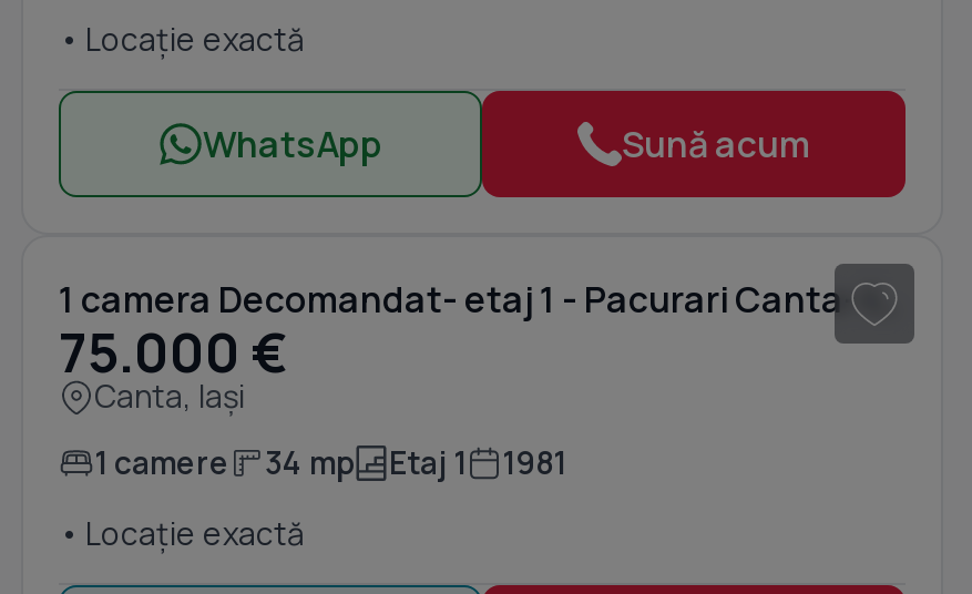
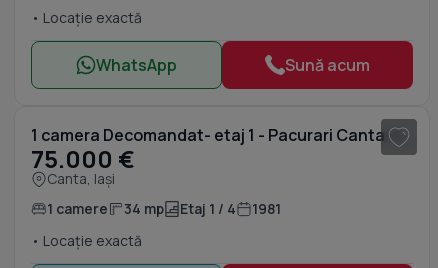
- 1 camere 34 mp Etaj 1 1981
+ 1 camere 34 mp Etaj 1 / 4 1981
